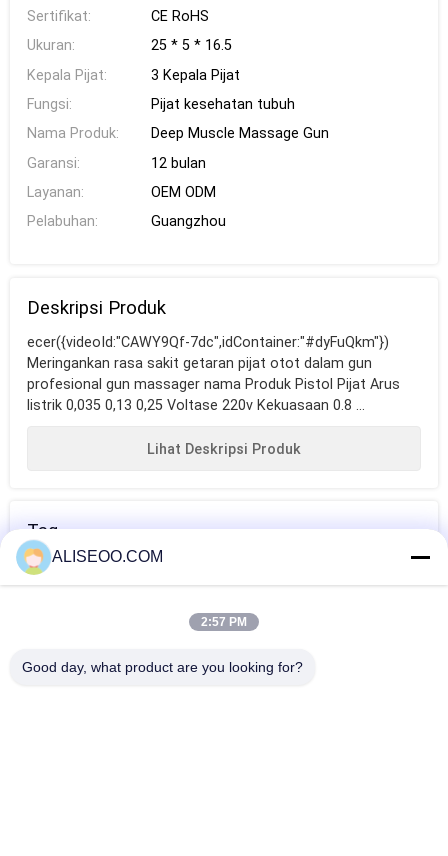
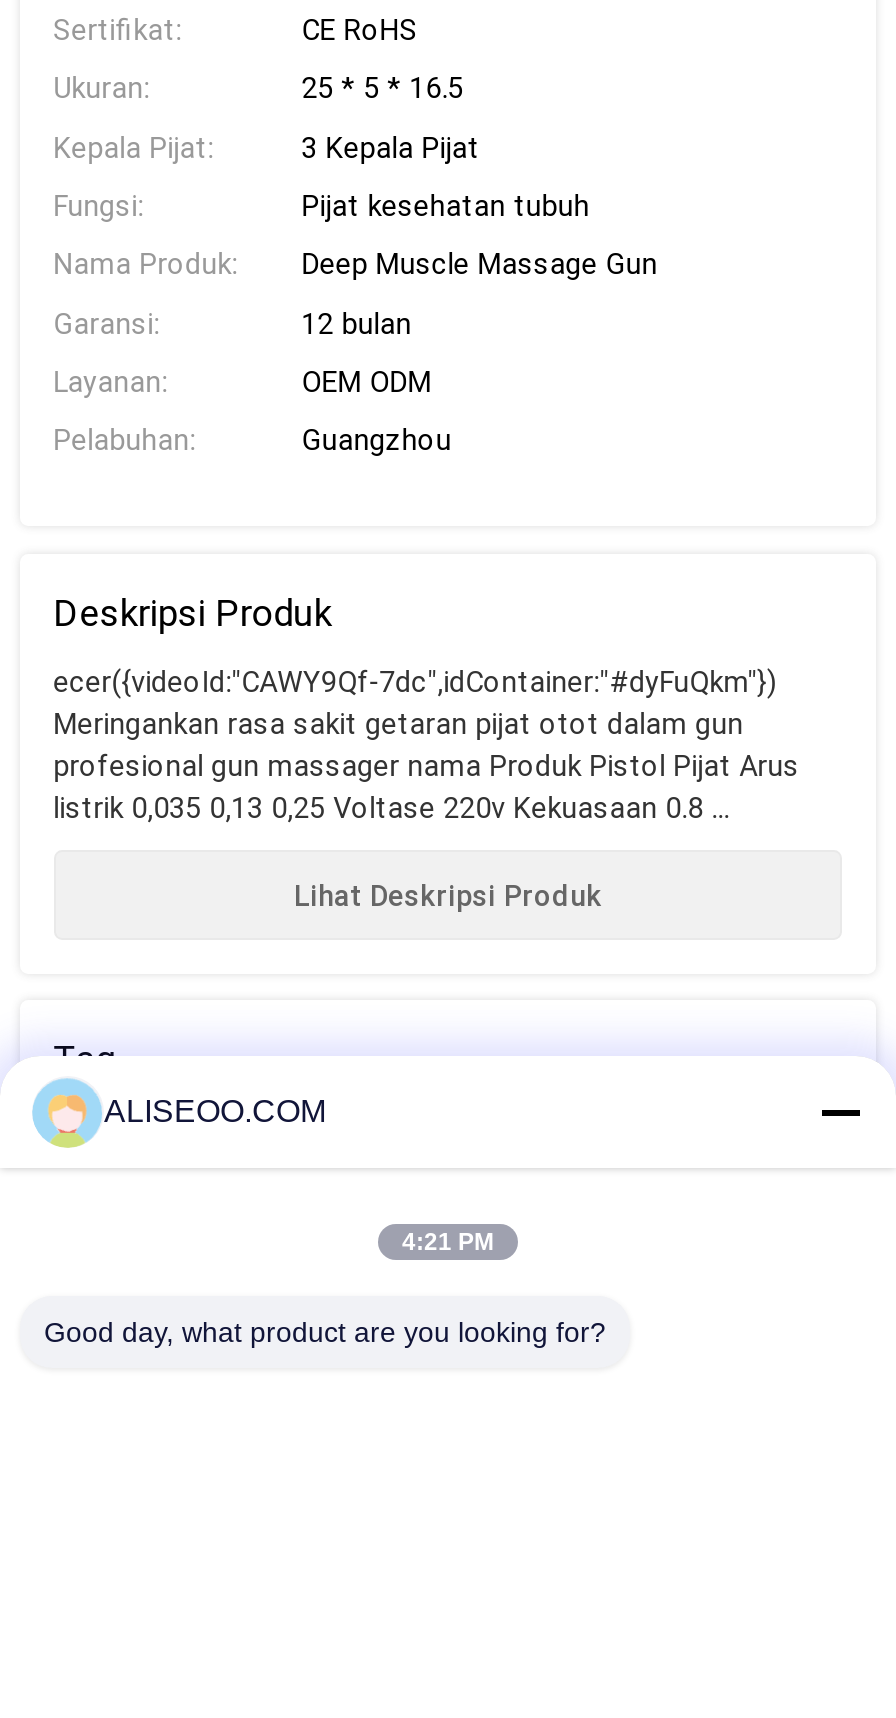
- 2:57 PM
+ 4:21 PM
